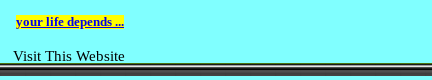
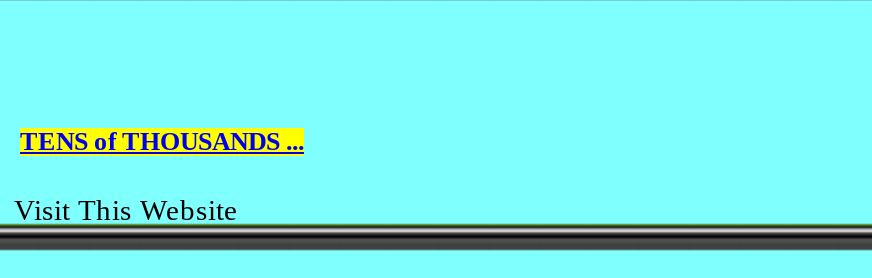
- your life depends ...
+ TENS of THOUSANDS ...
